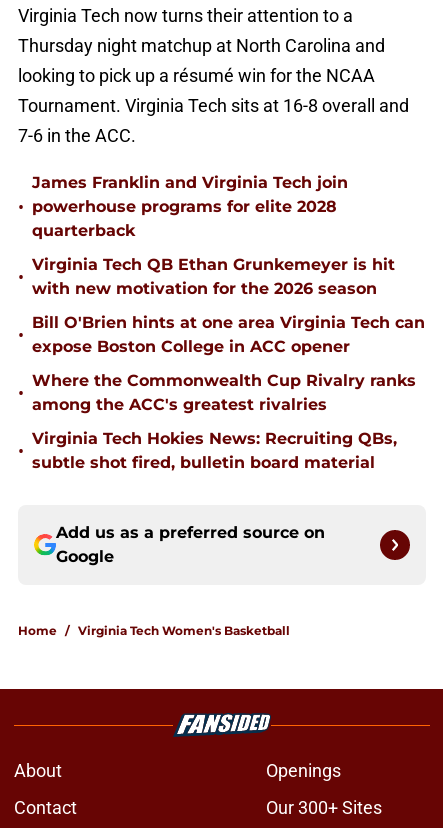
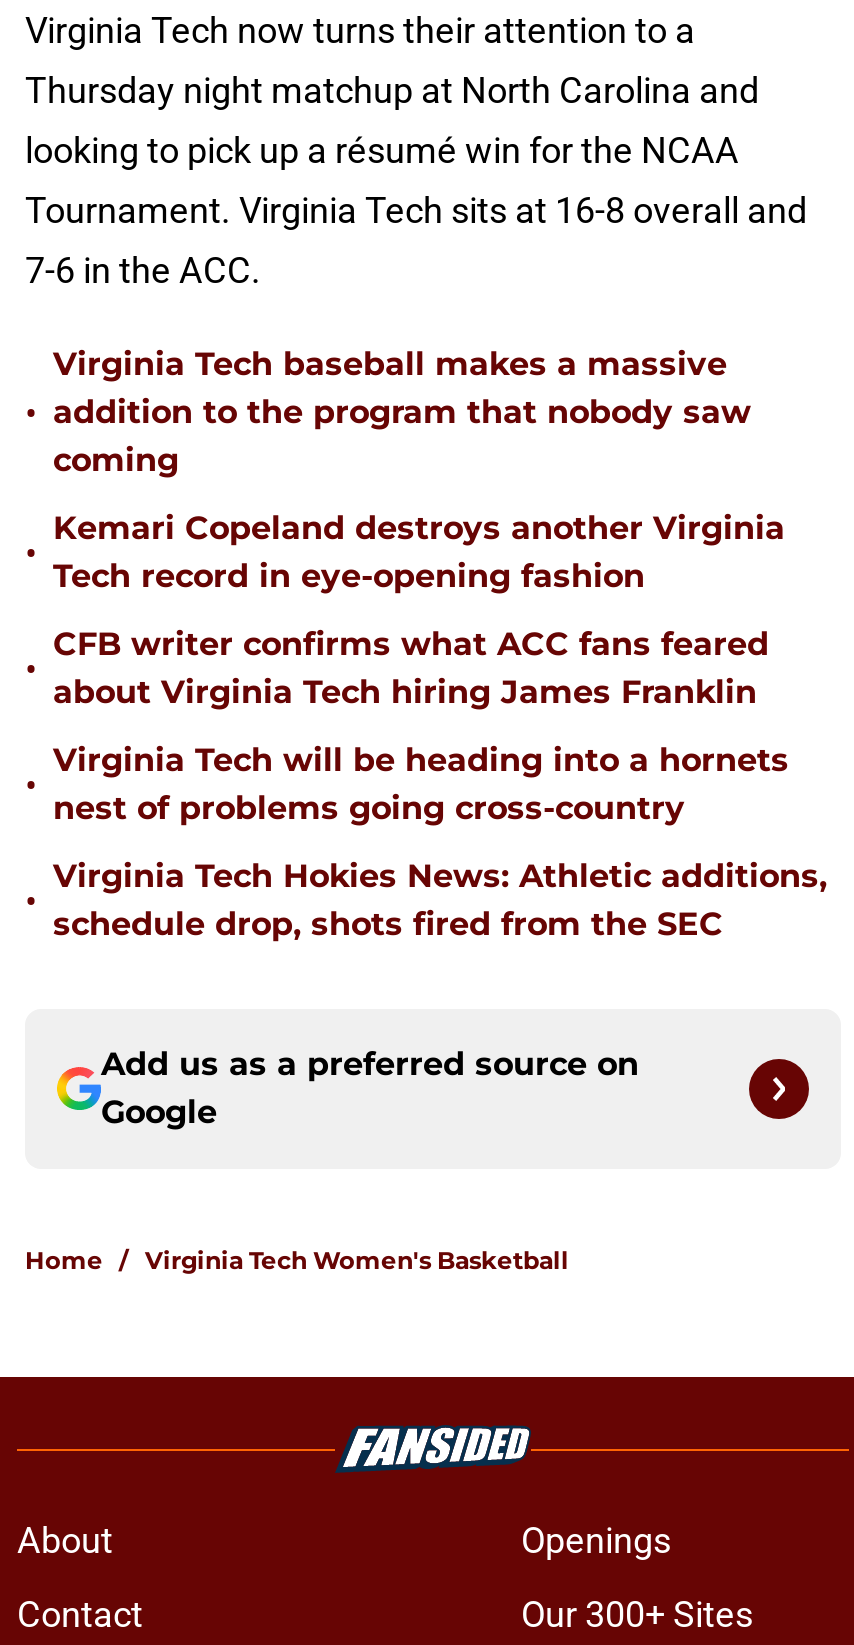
- James Franklin and Virginia Tech join
- powerhouse programs for elite 2028
- quarterback
+ Virginia Tech baseball makes a massive
+ addition to the program that nobody saw
+ coming

- Virginia Tech QB Ethan Grunkemeyer is hit
- with new motivation for the 2026 season
+ Kemari Copeland destroys another Virginia
+ Tech record in eye-opening fashion

- Bill O'Brien hints at one area Virginia Tech can
- expose Boston College in ACC opener
+ CFB writer confirms what ACC fans feared
+ about Virginia Tech hiring James Franklin

- Where the Commonwealth Cup Rivalry ranks
- among the ACC's greatest rivalries
+ Virginia Tech will be heading into a hornets
+ nest of problems going cross-country

- Virginia Tech Hokies News: Recruiting QBs,
- subtle shot fired, bulletin board material
+ Virginia Tech Hokies News: Athletic additions,
+ schedule drop, shots fired from the SEC
